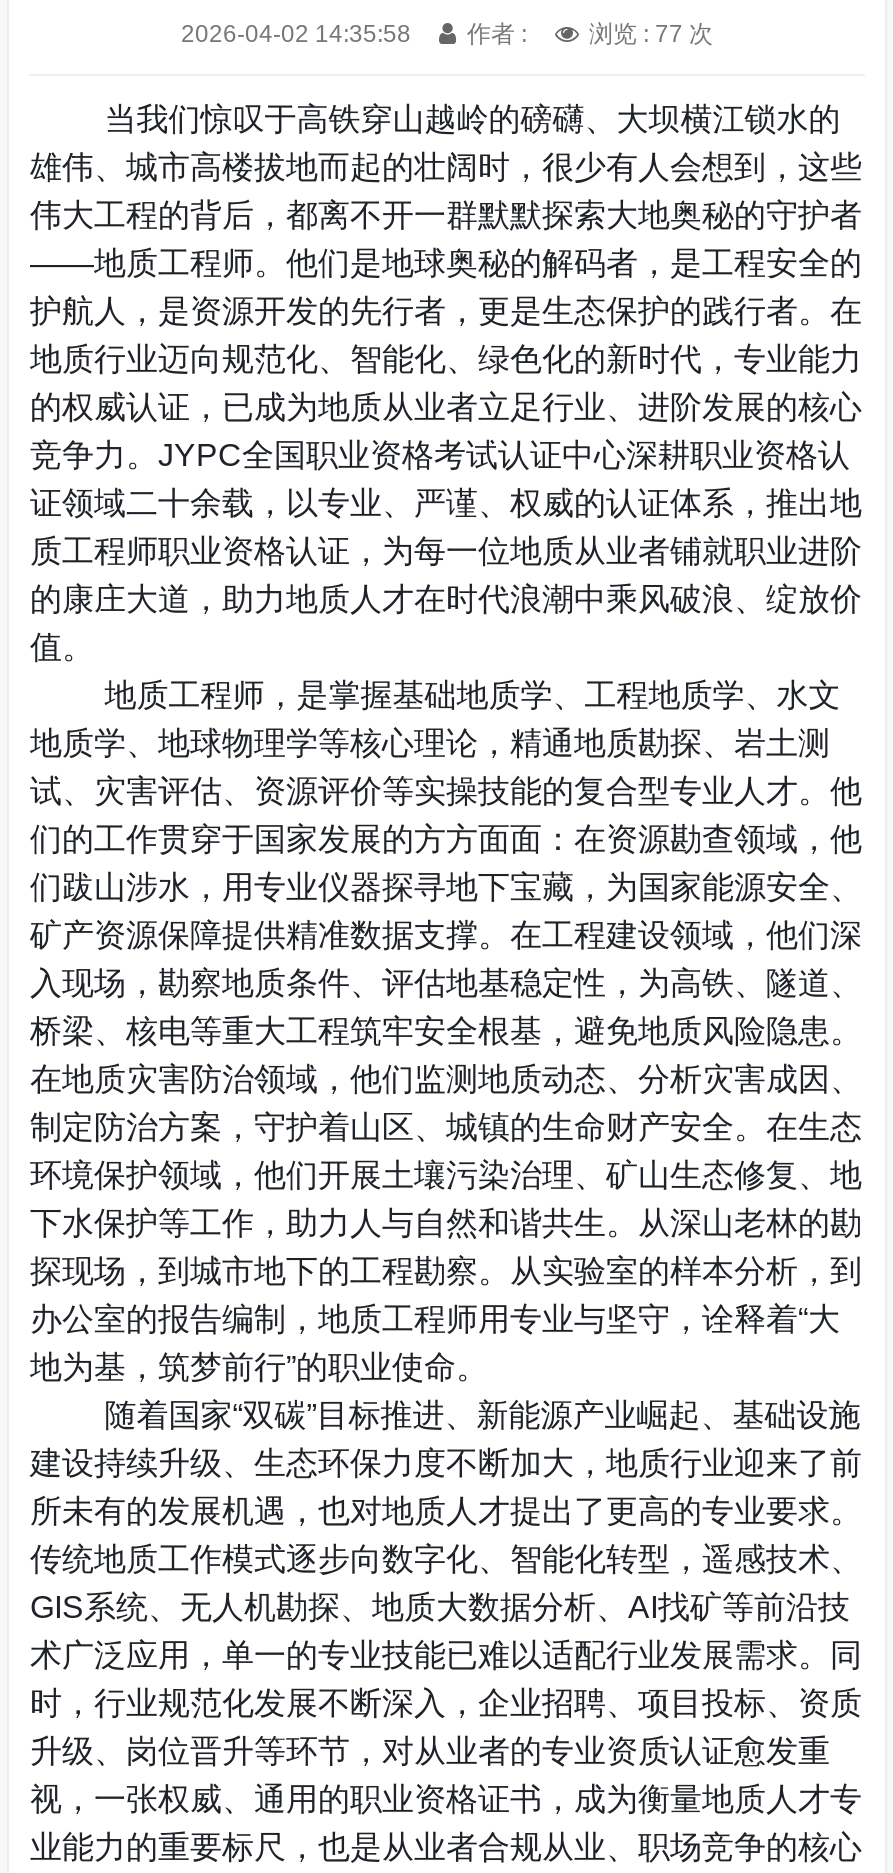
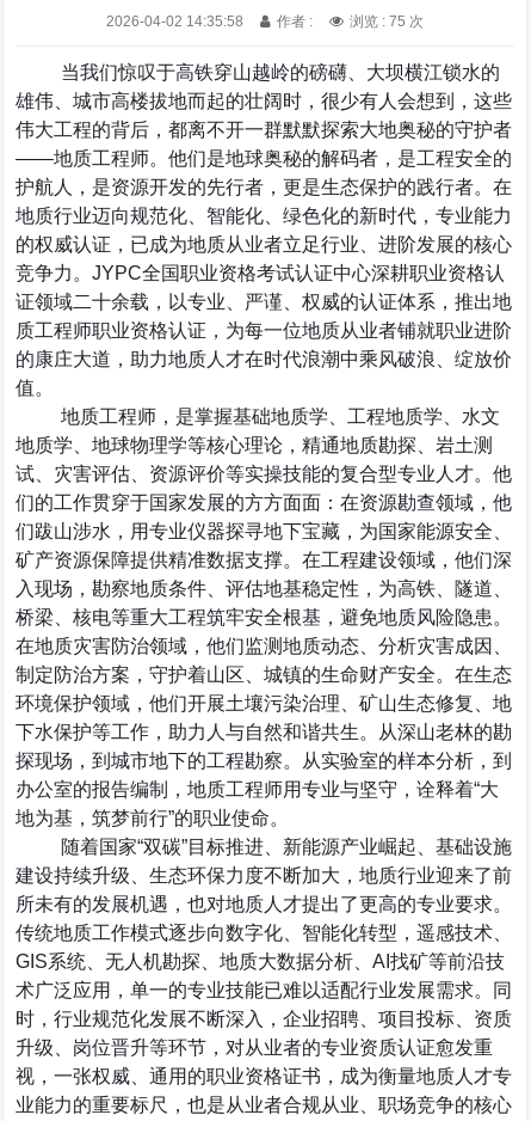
- 浏览 : 77 次
+ 浏览 : 75 次
